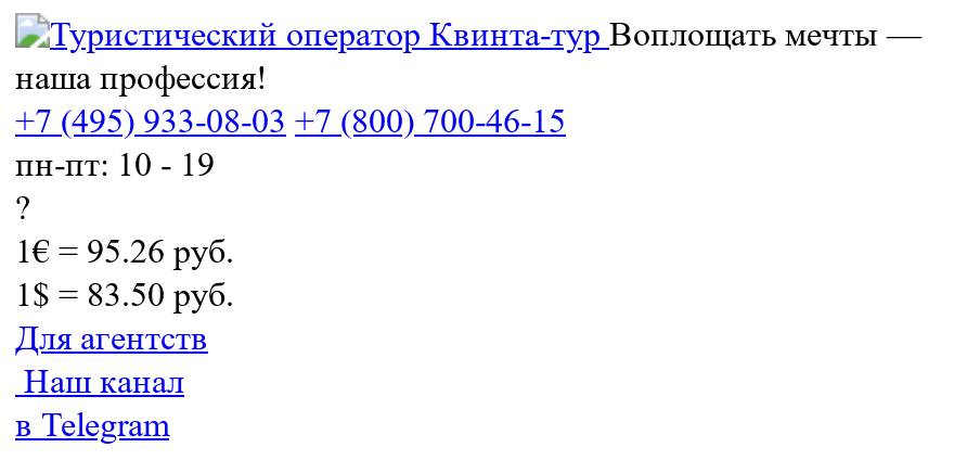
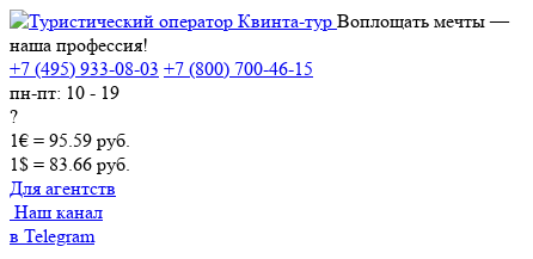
- 1€ = 95.26 руб.
+ 1€ = 95.59 руб.

- 1$ = 83.50 руб.
+ 1$ = 83.66 руб.
